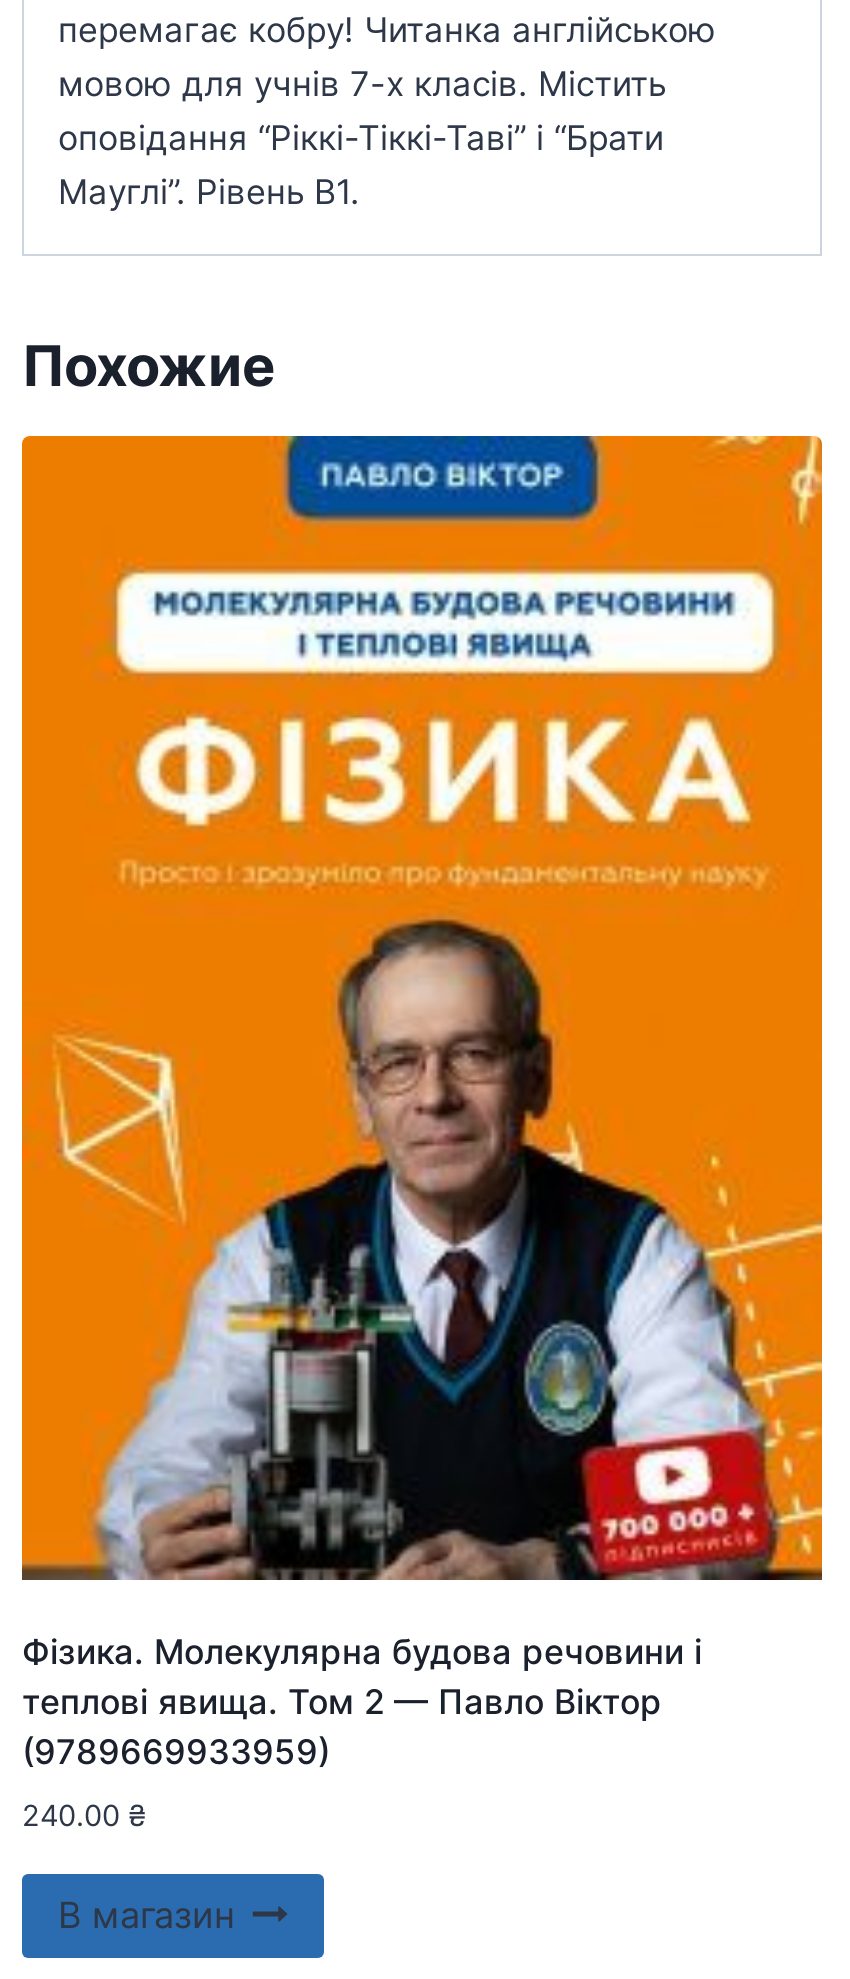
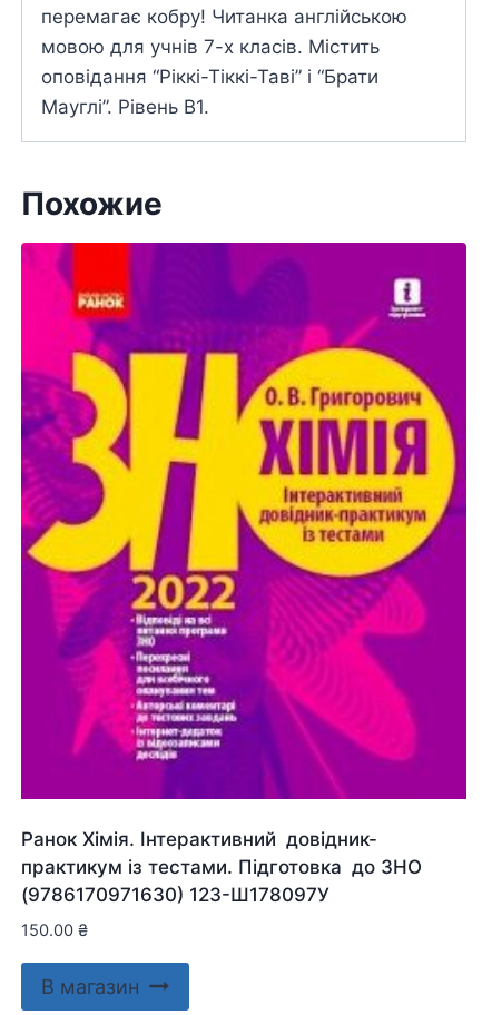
- [image]
- Фізика. Молекулярна будова речовини і
- теплові явища. Том 2 — Павло Віктор
- (9789669933959)
+ [image]
+ Ранок Хімія. Інтерактивний довідник-
+ практикум із тестами. Підготовка до ЗНО
+ (9786170971630) 123-Ш178097У

- 240.00 ₴
+ 150.00 ₴
